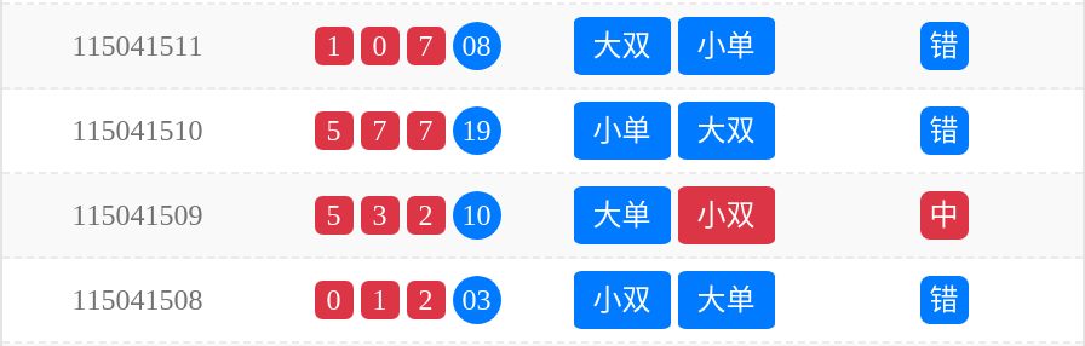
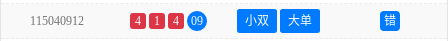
- 115041511
+ 115040912
+ 4

- 0
- 7
- 08
- 大双
- 小单
- 错
- 115041510
- 5
- 7
- 7
- 19
- 小单
- 大双
- 错
- 115041509
- 5
- 3
- 2
- 10
- 大单
- 小双
- 中
- 115041508
- 0
- 1
- 2
- 03
+ 4
+ 09
